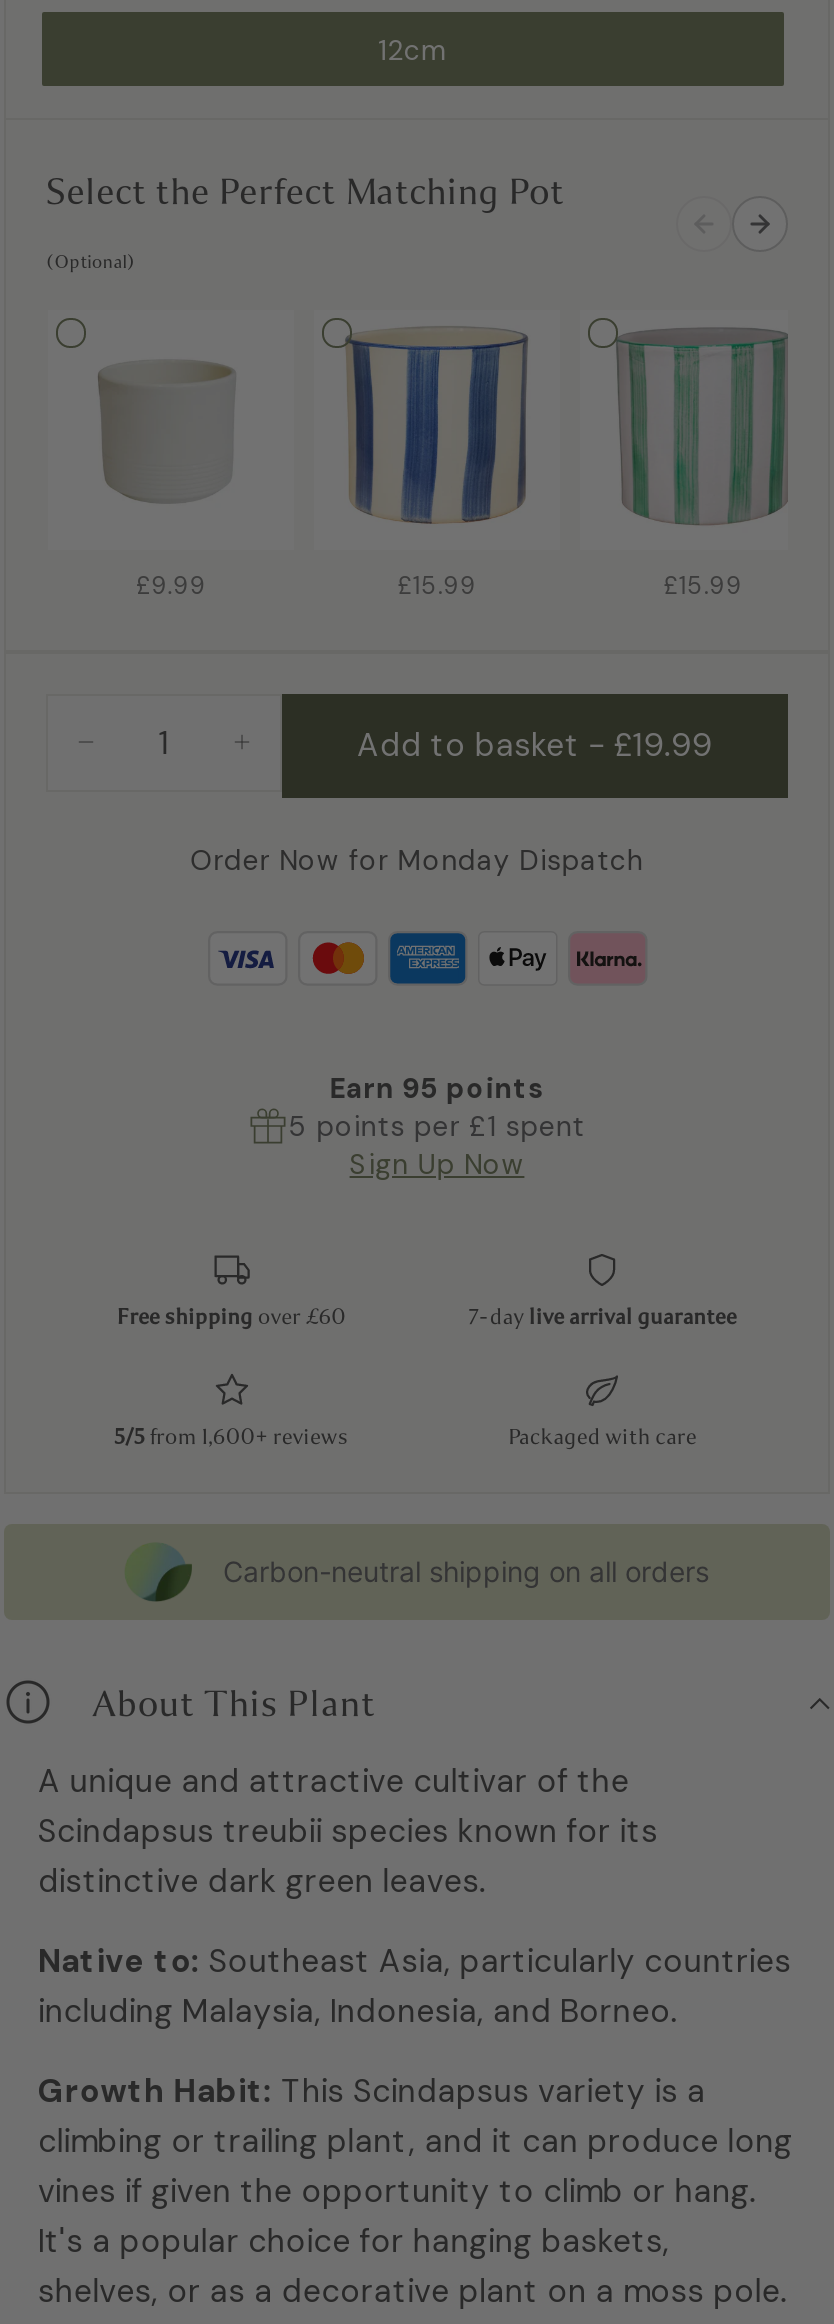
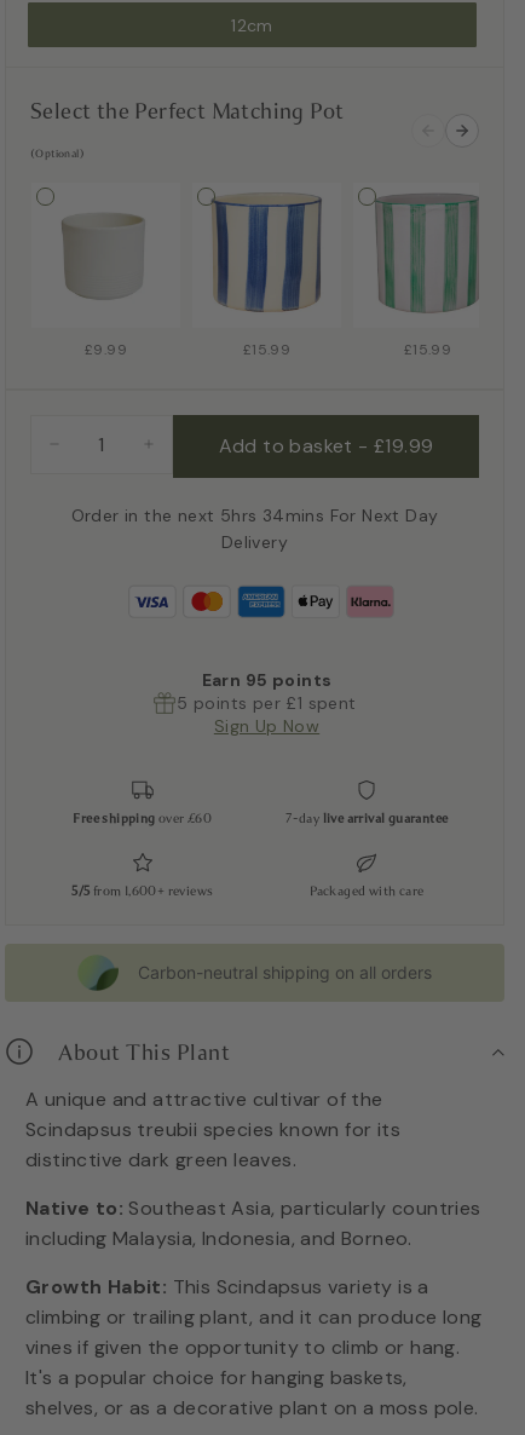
- Order Now for Monday Dispatch
+ Order in the next 5hrs 34mins For Next Day
+ Delivery
